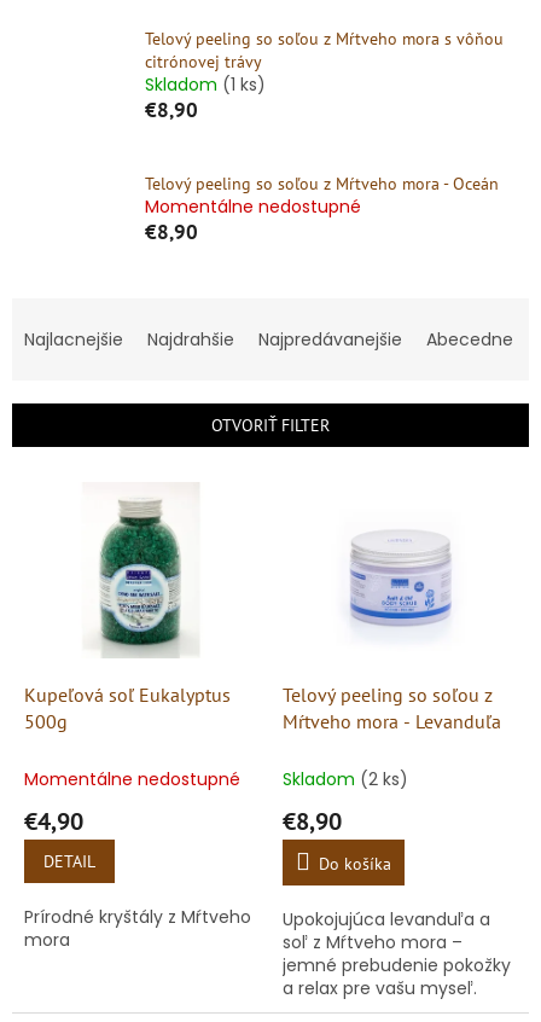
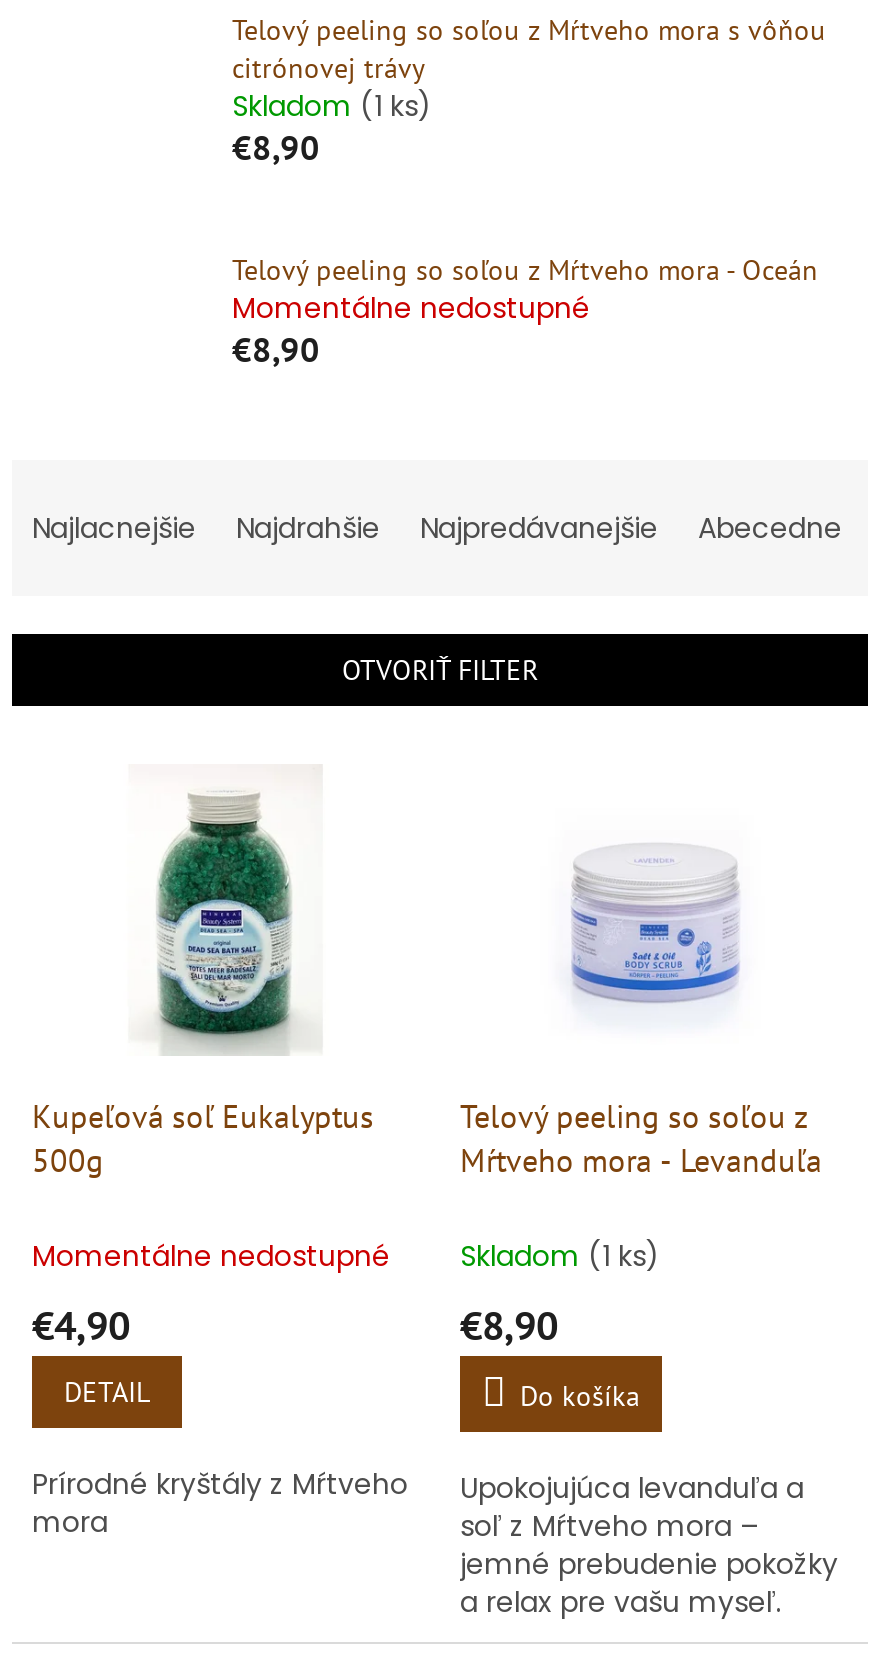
- Skladom (2 ks)
+ Skladom (1 ks)
